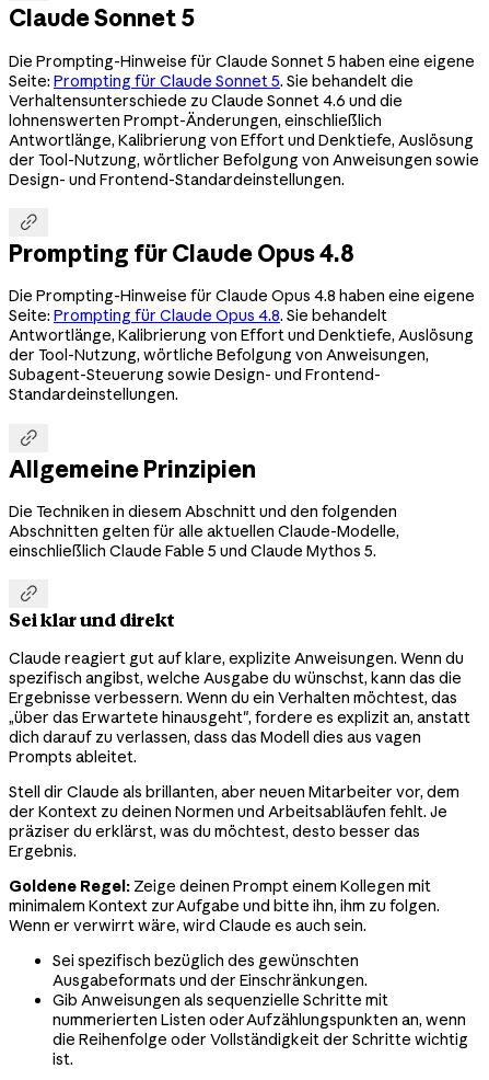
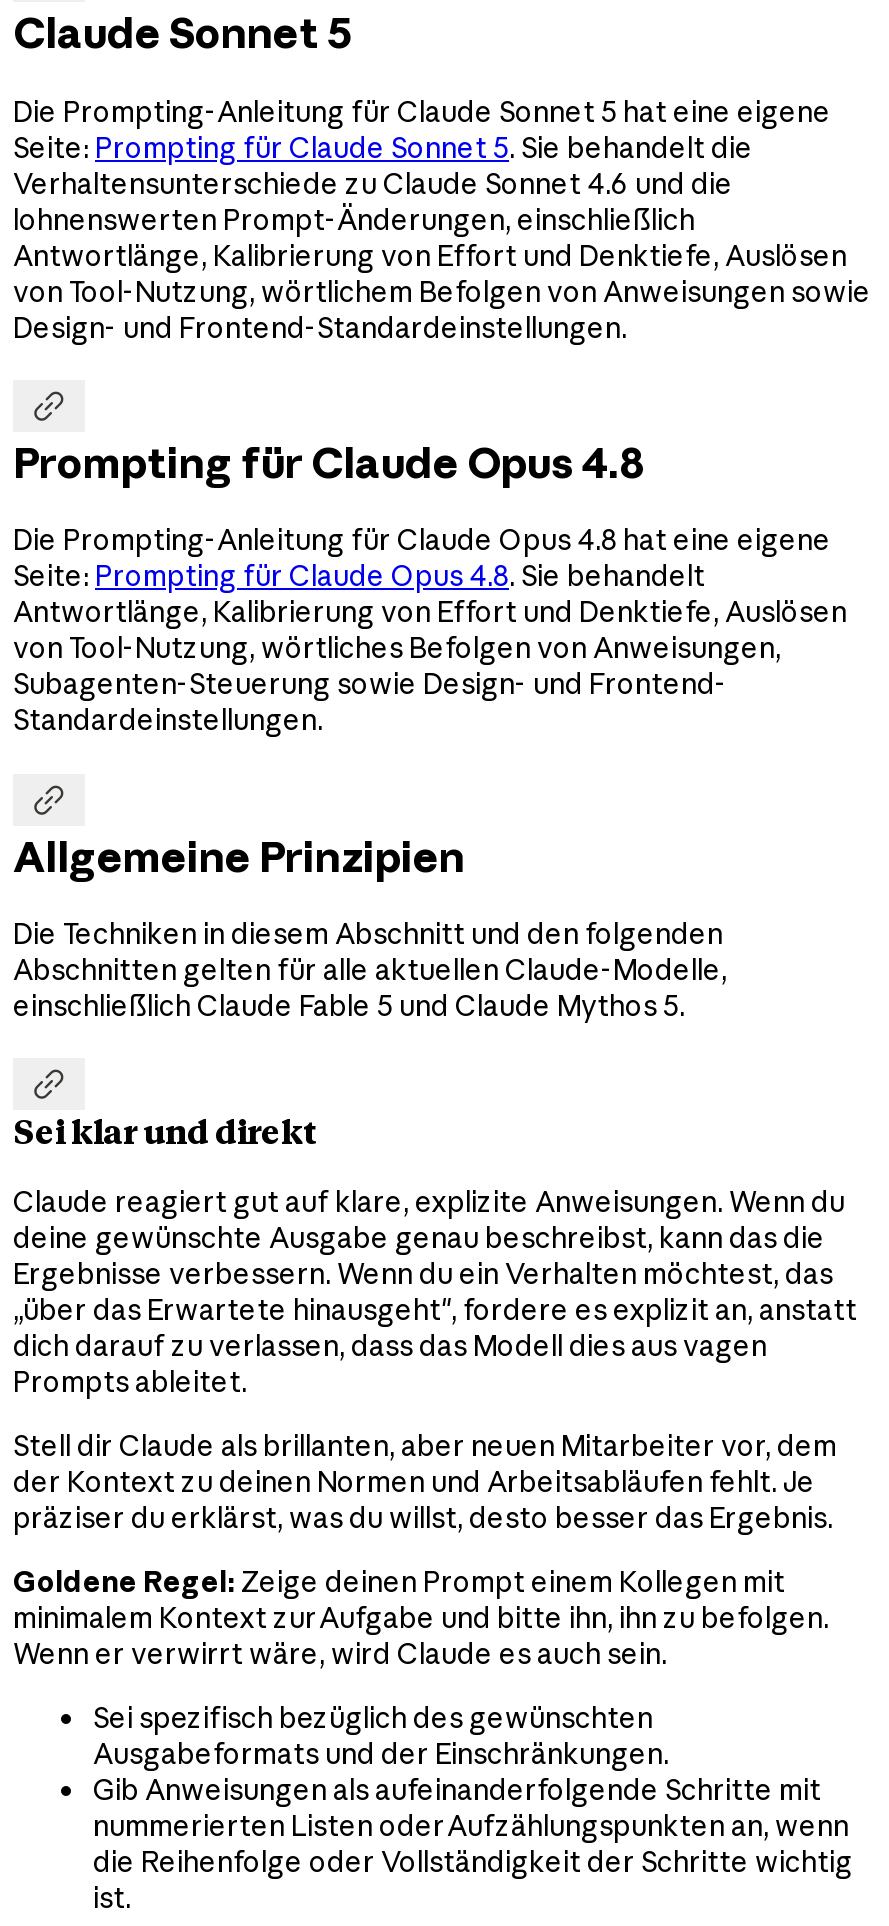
- Die Prompting-Hinweise für Claude Sonnet 5 haben eine eigene
+ Die Prompting-Anleitung für Claude Sonnet 5 hat eine eigene

- Antwortlänge, Kalibrierung von Effort und Denktiefe, Auslösung
+ Antwortlänge, Kalibrierung von Effort und Denktiefe, Auslösen

- der Tool-Nutzung, wörtlicher Befolgung von Anweisungen sowie
+ von Tool-Nutzung, wörtlichem Befolgen von Anweisungen sowie

- Die Prompting-Hinweise für Claude Opus 4.8 haben eine eigene
+ Die Prompting-Anleitung für Claude Opus 4.8 hat eine eigene

- Antwortlänge, Kalibrierung von Effort und Denktiefe, Auslösung
+ Antwortlänge, Kalibrierung von Effort und Denktiefe, Auslösen

- der Tool-Nutzung, wörtliche Befolgung von Anweisungen,
+ von Tool-Nutzung, wörtliches Befolgen von Anweisungen,

- Subagent-Steuerung sowie Design- und Frontend-
+ Subagenten-Steuerung sowie Design- und Frontend-

- spezifisch angibst, welche Ausgabe du wünschst, kann das die
+ deine gewünschte Ausgabe genau beschreibst, kann das die

- präziser du erklärst, was du möchtest, desto besser das
- Ergebnis.
+ präziser du erklärst, was du willst, desto besser das Ergebnis.

- minimalem Kontext zur Aufgabe und bitte ihn, ihm zu folgen.
+ minimalem Kontext zur Aufgabe und bitte ihn, ihn zu befolgen.

- Gib Anweisungen als sequenzielle Schritte mit
+ Gib Anweisungen als aufeinanderfolgende Schritte mit
